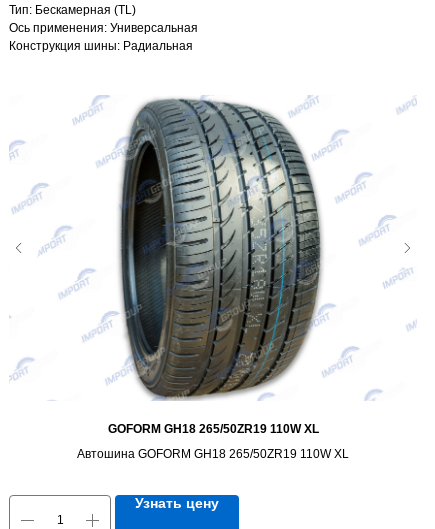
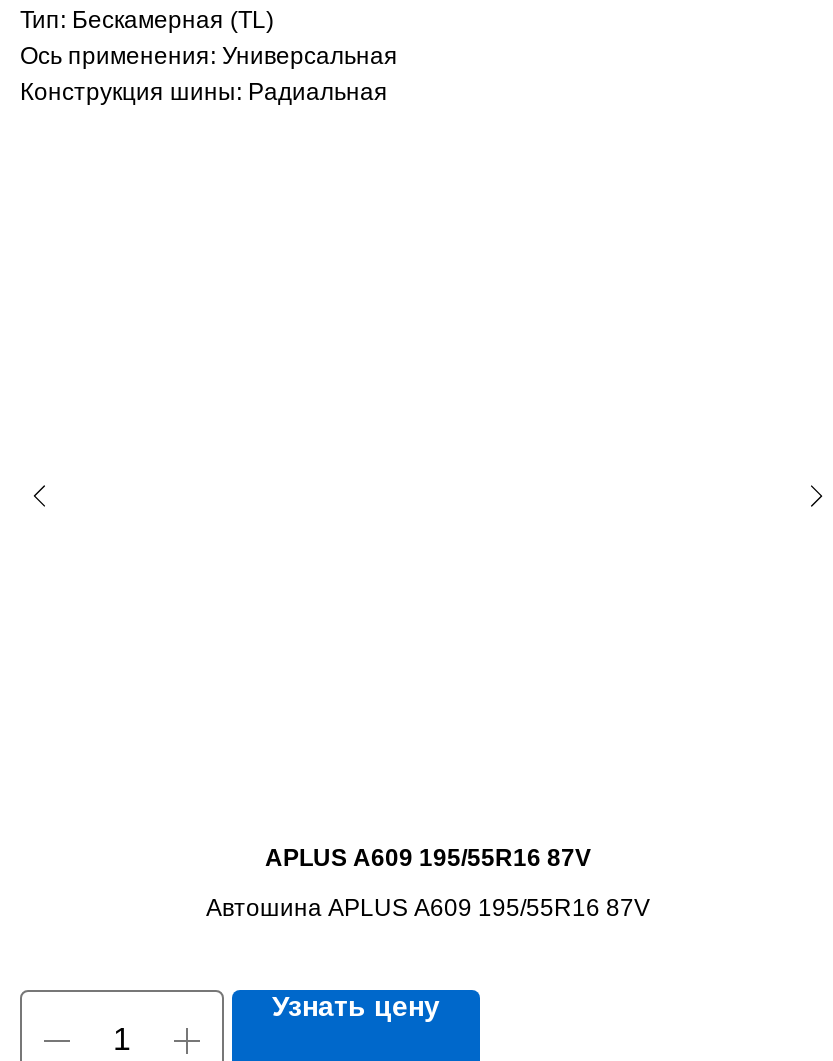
- [image]

- GOFORM GH18 265/50ZR19 110W XL
+ APLUS A609 195/55R16 87V

- Автошина GOFORM GH18 265/50ZR19 110W XL
+ Автошина APLUS A609 195/55R16 87V
